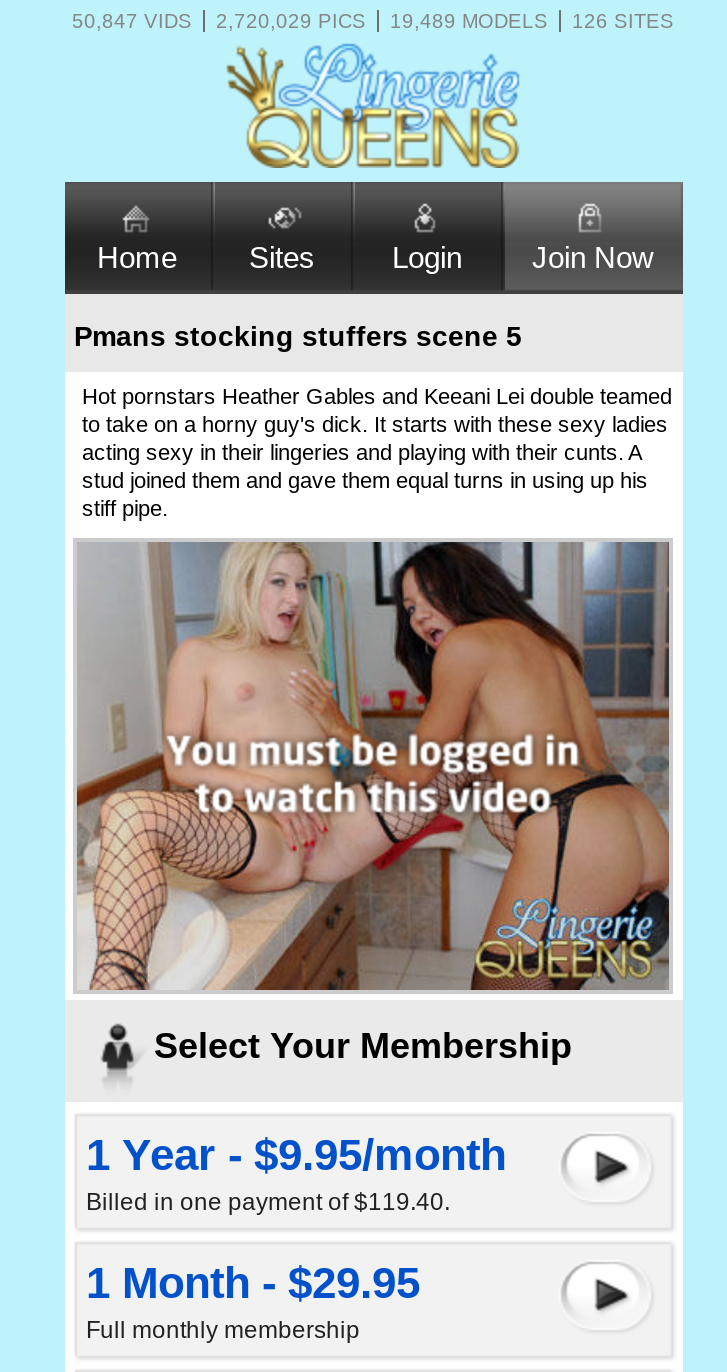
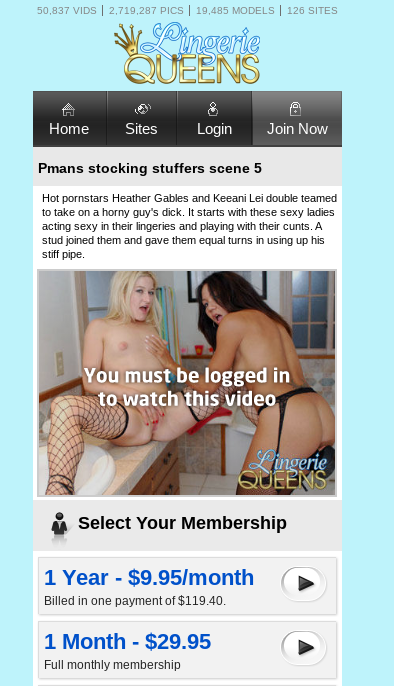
- 50,847 VIDS
+ 50,837 VIDS

- 2,720,029 PICS
+ 2,719,287 PICS

- 19,489 MODELS
+ 19,485 MODELS
